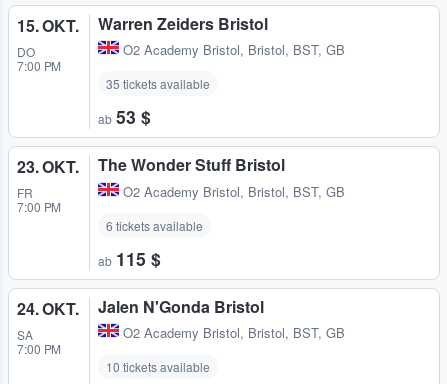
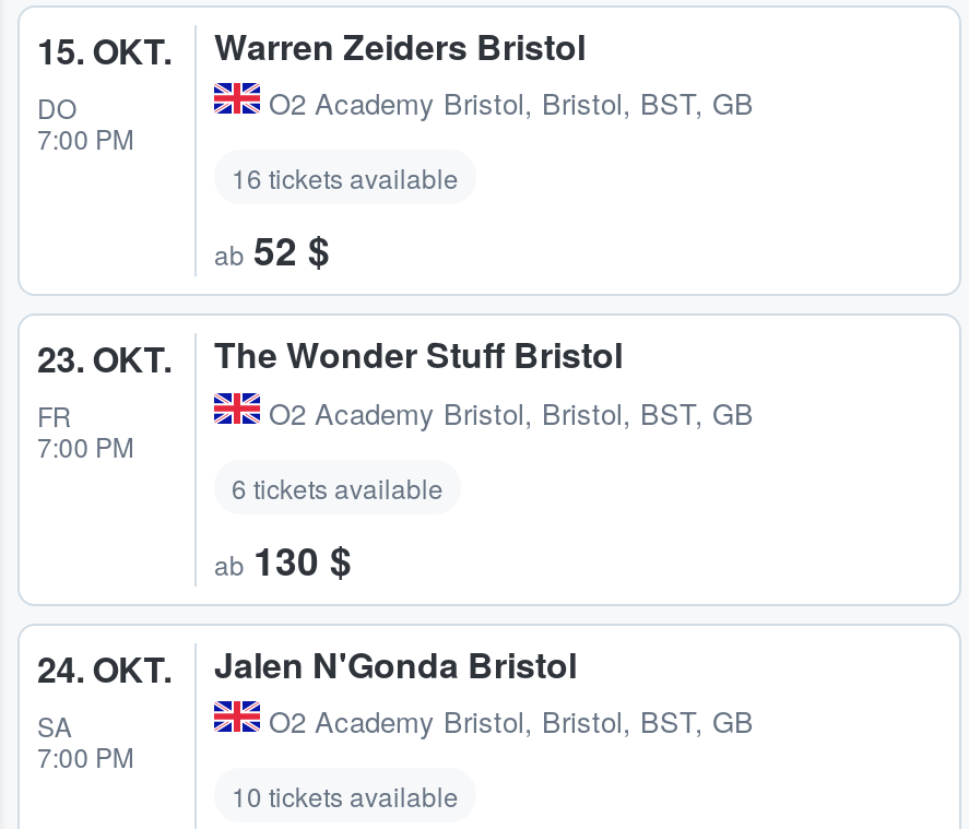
- 35 tickets available
+ 16 tickets available

- ab 53 $
+ ab 52 $

- ab 115 $
+ ab 130 $
